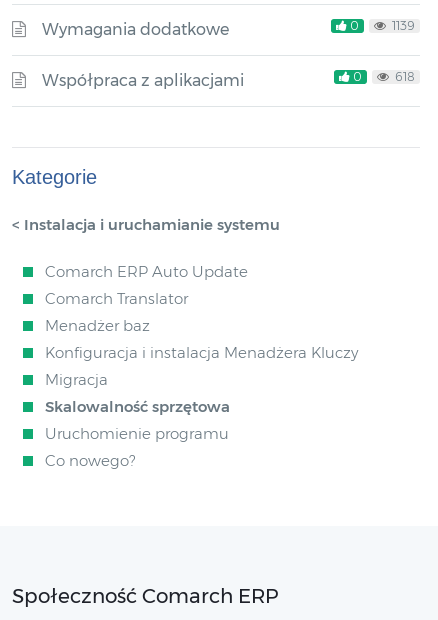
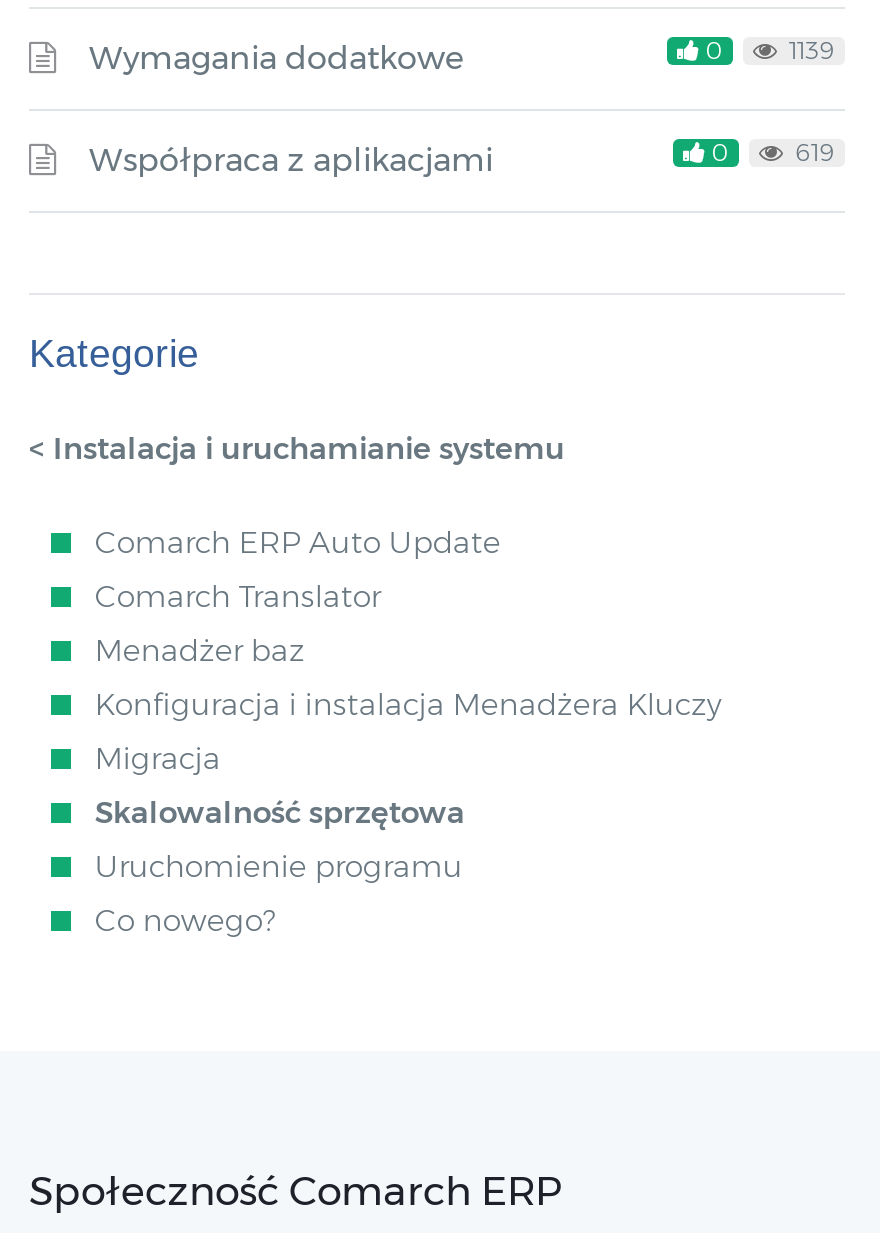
- 0 618
+ 0 619
